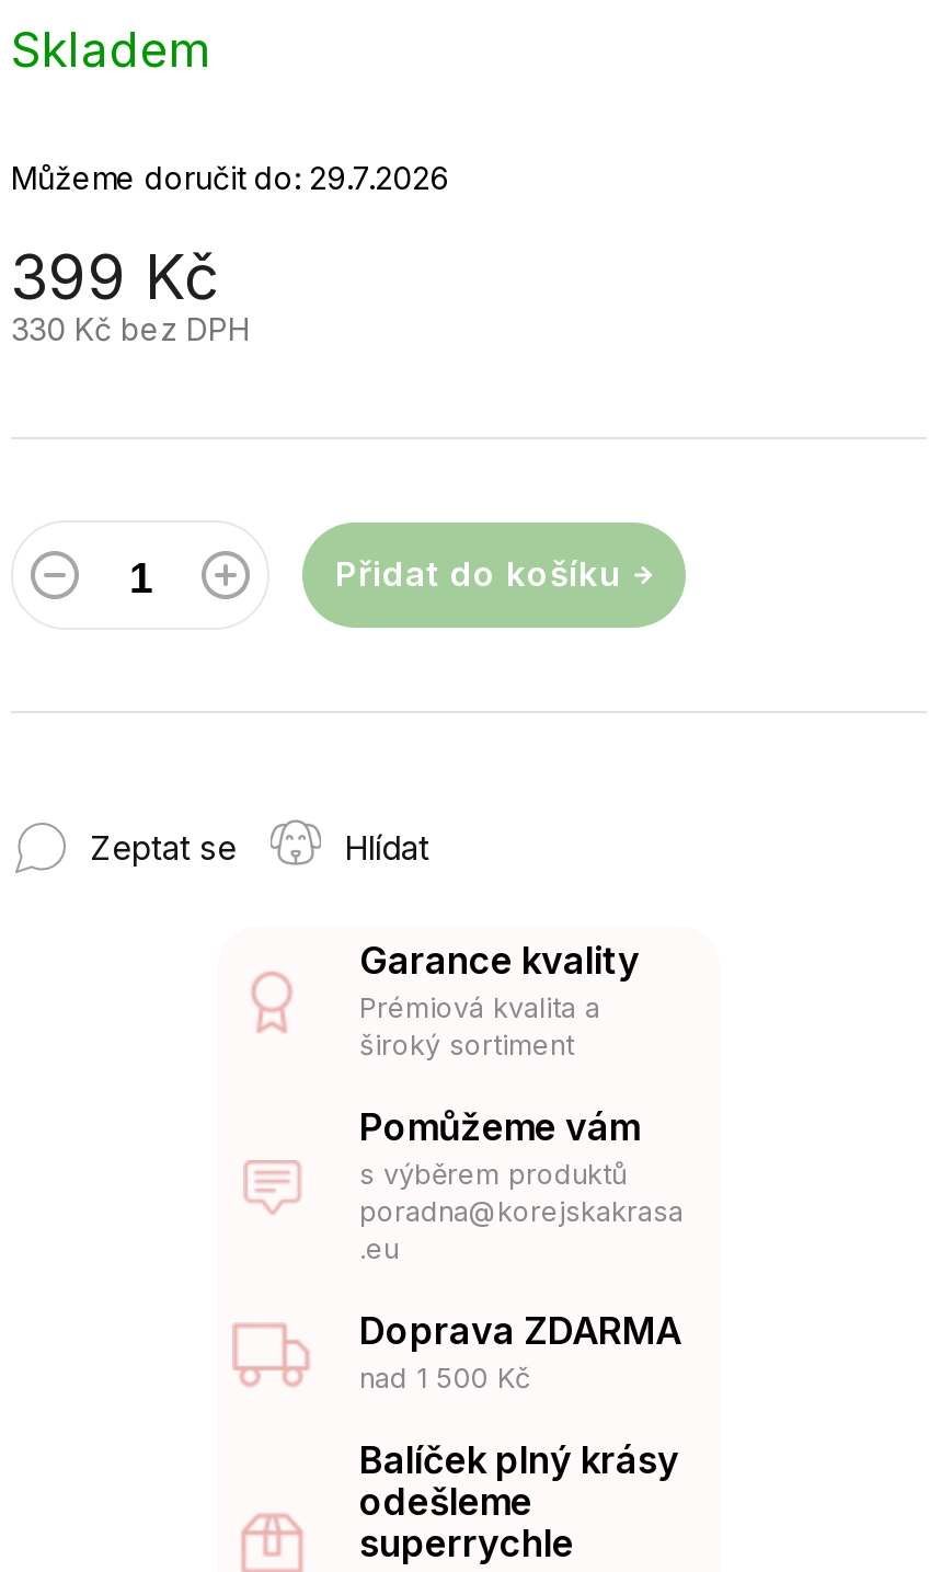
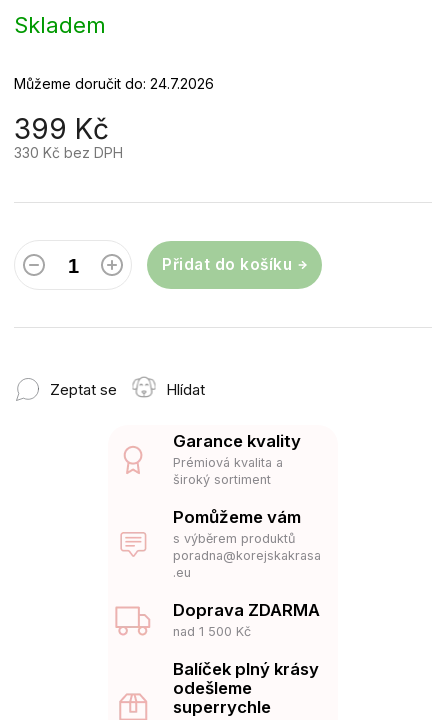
- Můžeme doručit do: 29.7.2026
+ Můžeme doručit do: 24.7.2026
